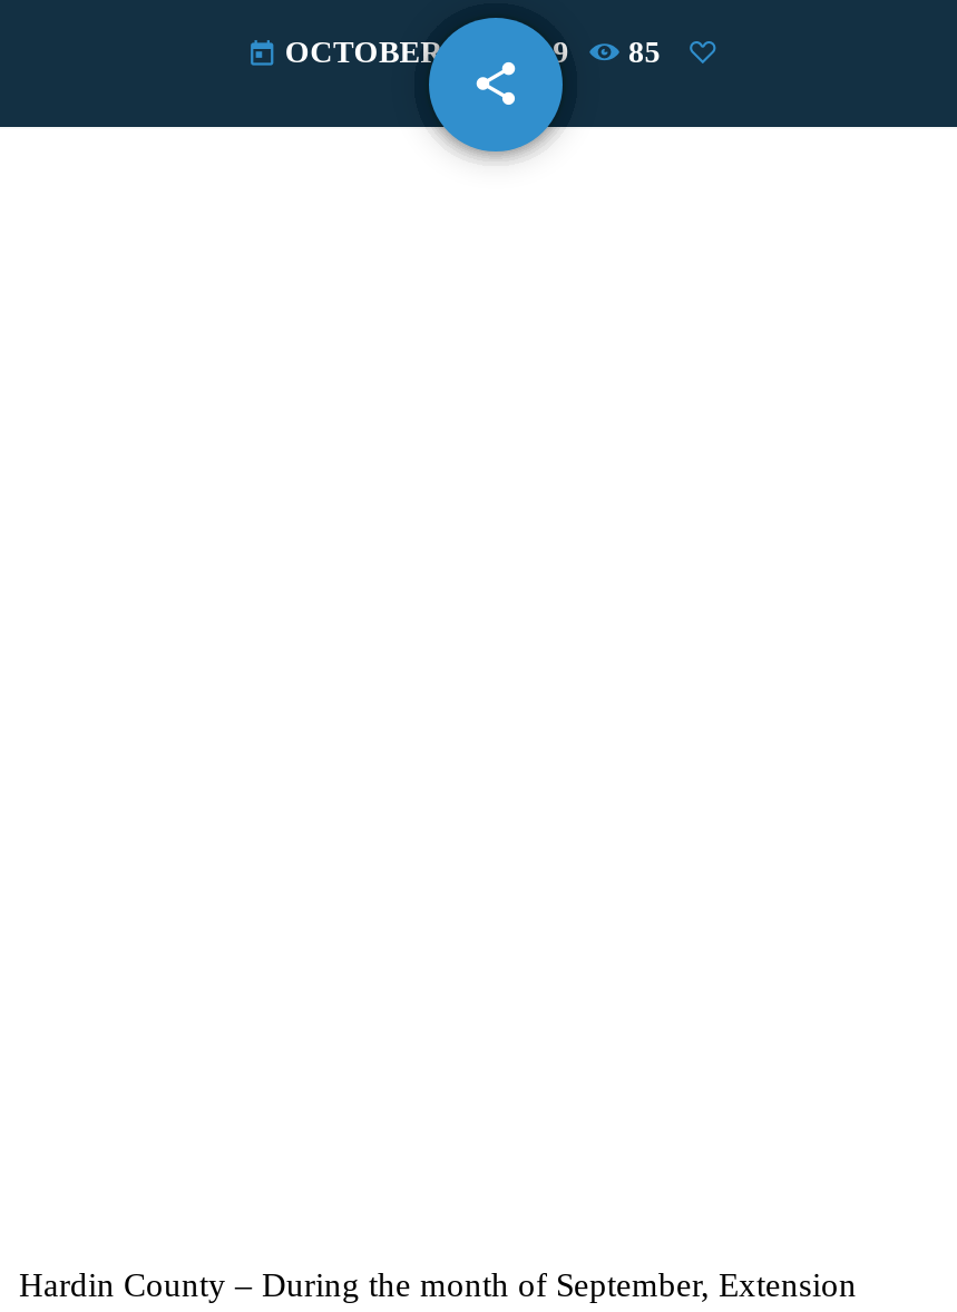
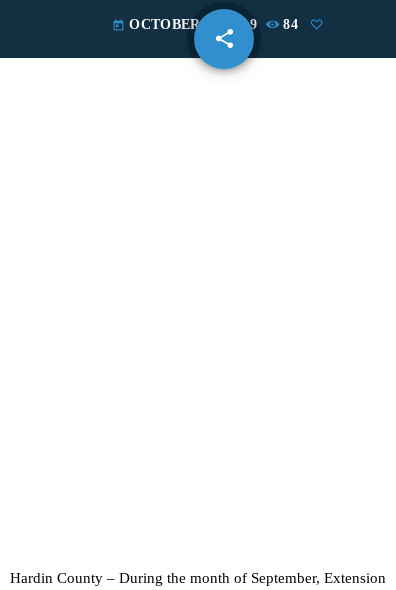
- 85
+ 84
